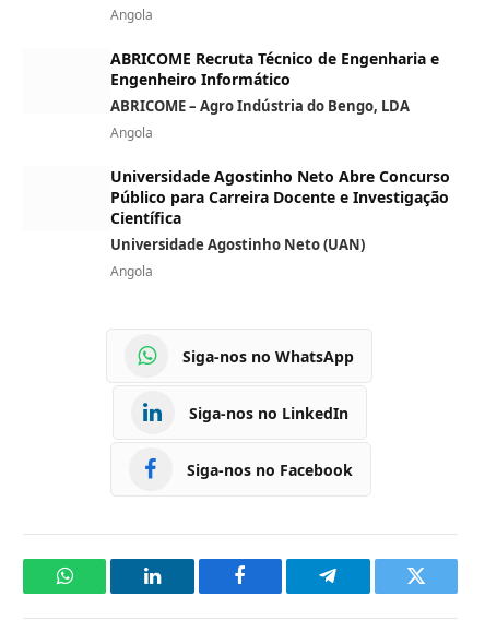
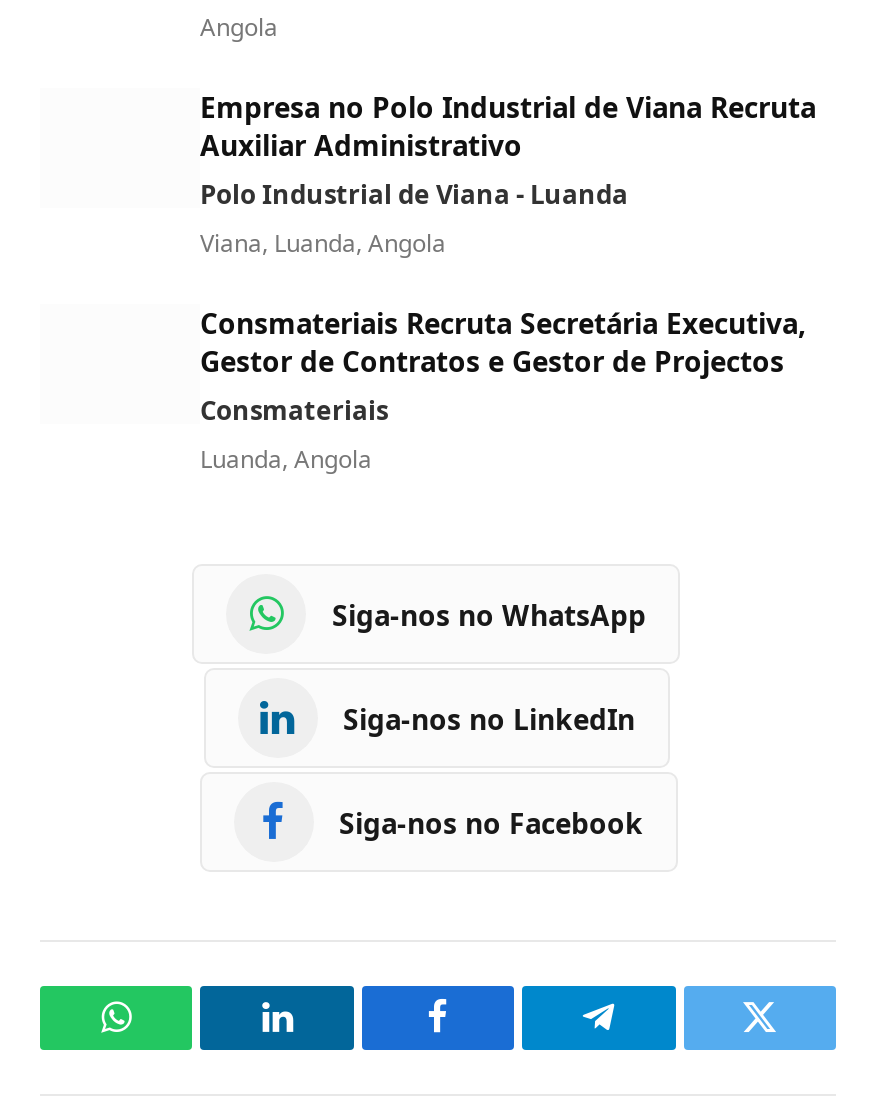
- ABRICOME Recruta Técnico de Engenharia e
- Engenheiro Informático
- ABRICOME – Agro Indústria do Bengo, LDA
- Angola
+ Empresa no Polo Industrial de Viana Recruta
+ Auxiliar Administrativo
+ Polo Industrial de Viana - Luanda
+ Viana, Luanda, Angola

- Universidade Agostinho Neto Abre Concurso
- Público para Carreira Docente e Investigação
- Científica
- Universidade Agostinho Neto (UAN)
- Angola
+ Consmateriais Recruta Secretária Executiva,
+ Gestor de Contratos e Gestor de Projectos
+ Consmateriais
+ Luanda, Angola
